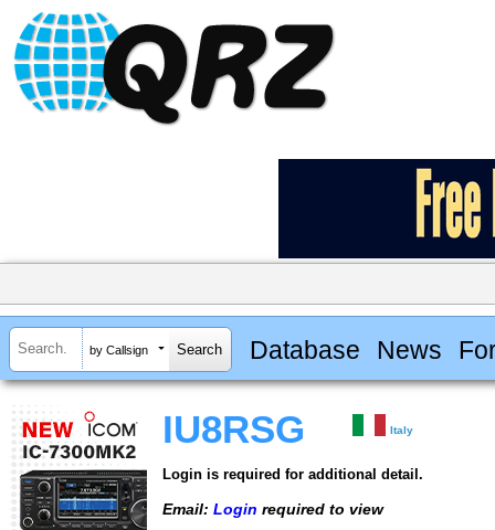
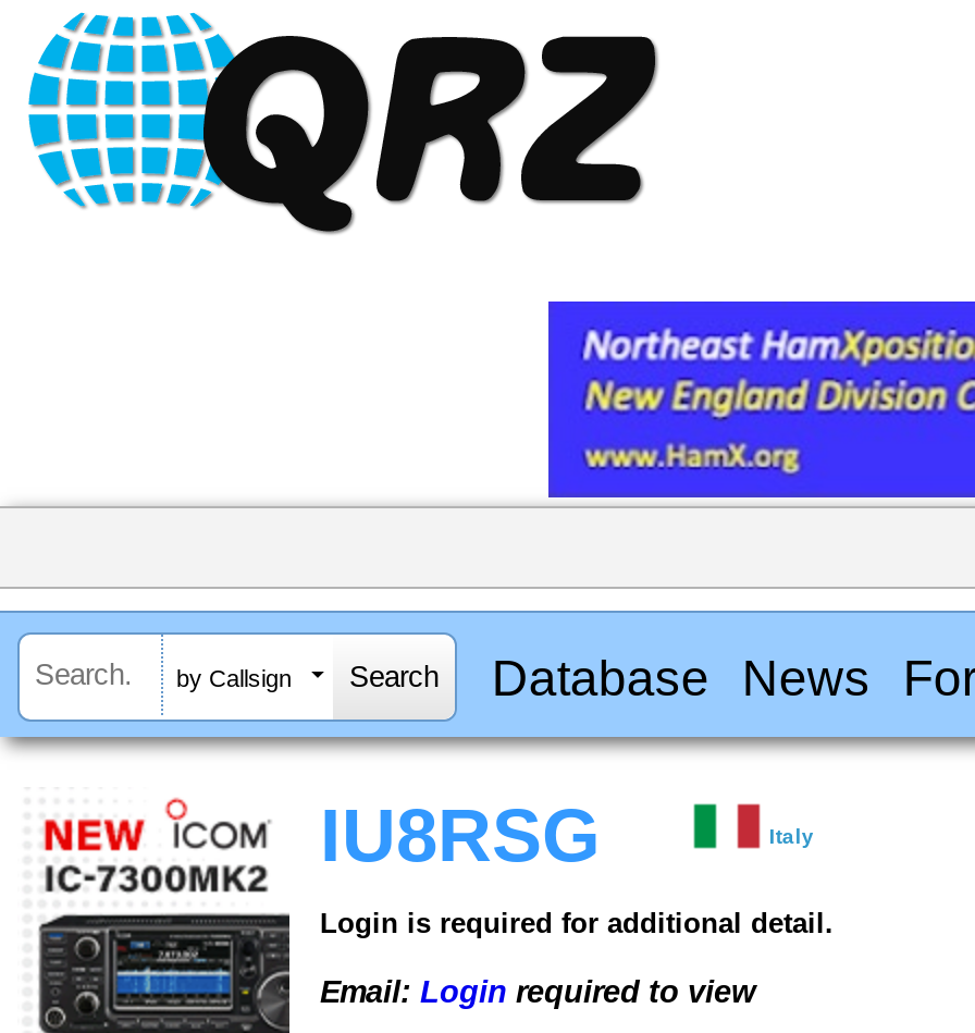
- [image]
+ [image]
